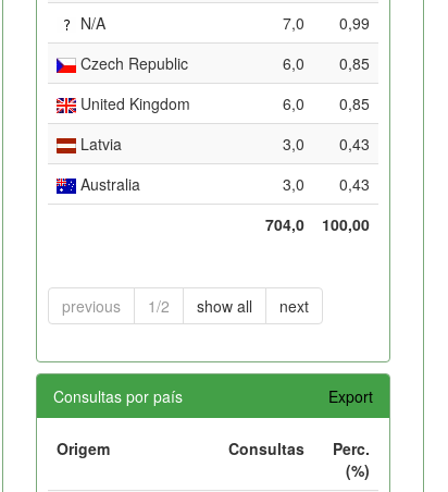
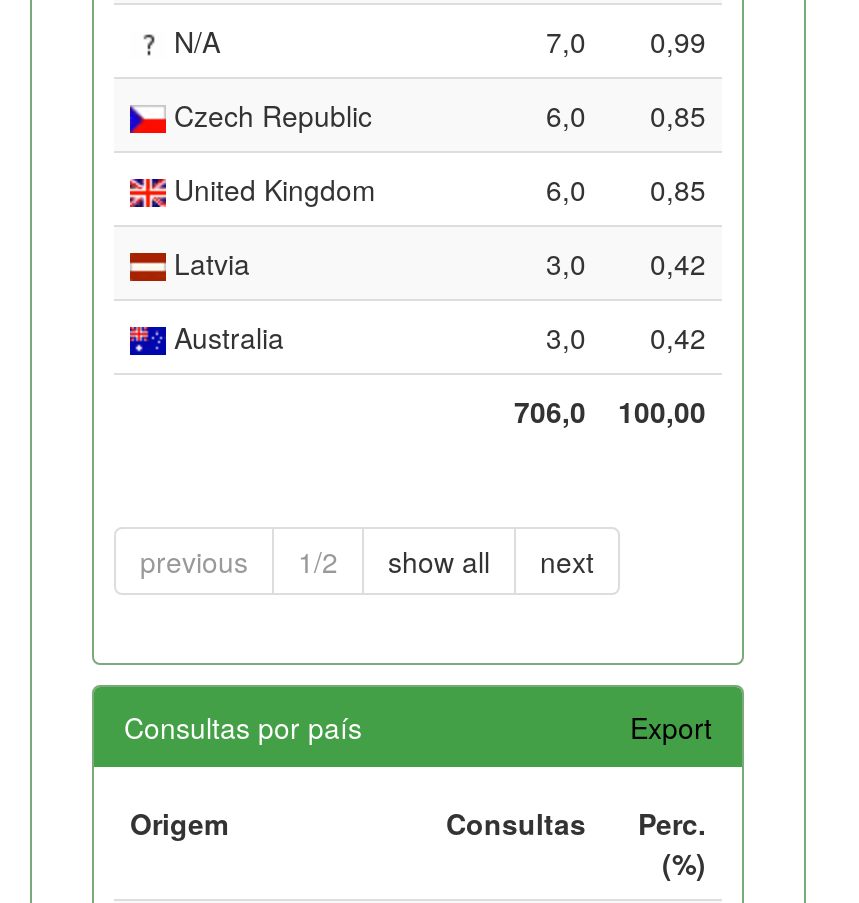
- 3,0 0,43
+ 3,0 0,42

- 3,0 0,43
+ 3,0 0,42

- 704,0 100,00
+ 706,0 100,00
